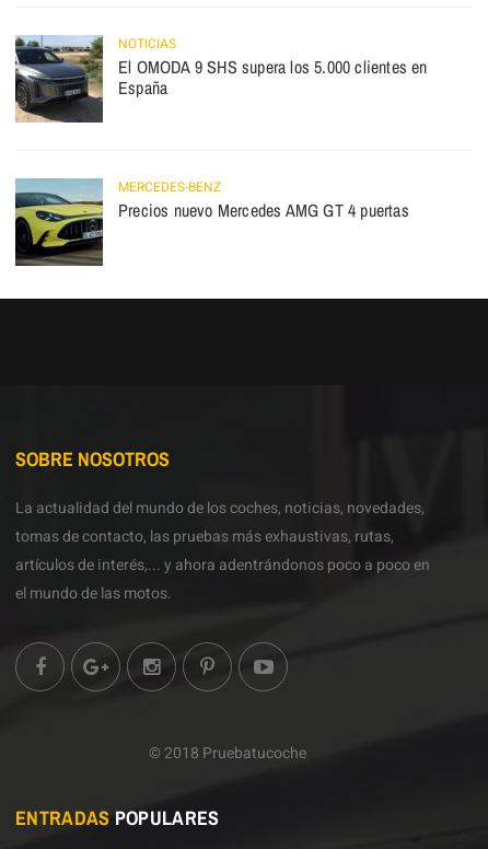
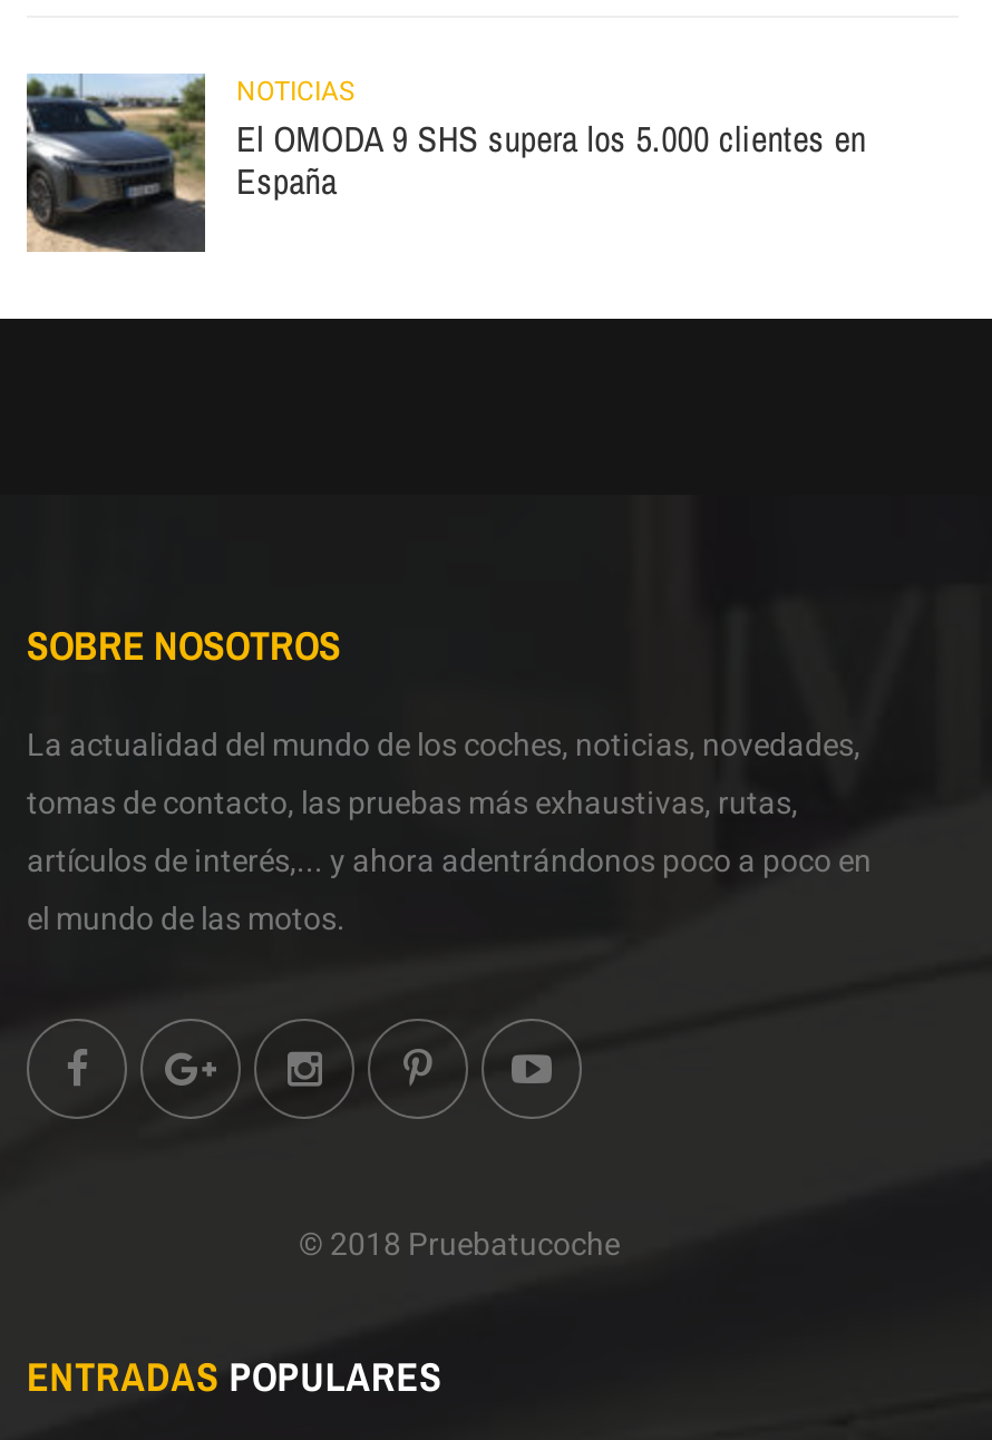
- [image]
- MERCEDES-BENZ
- Precios nuevo Mercedes AMG GT 4 puertas
